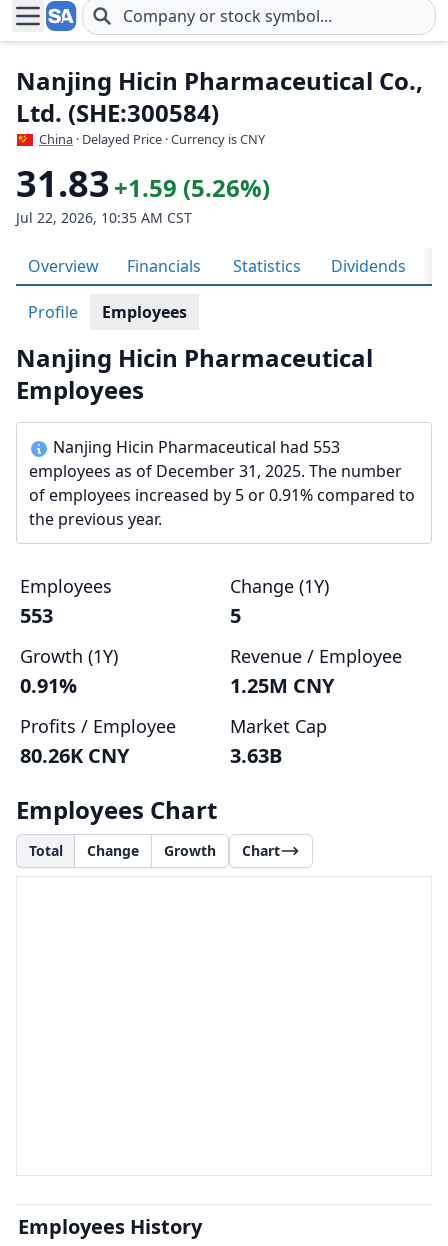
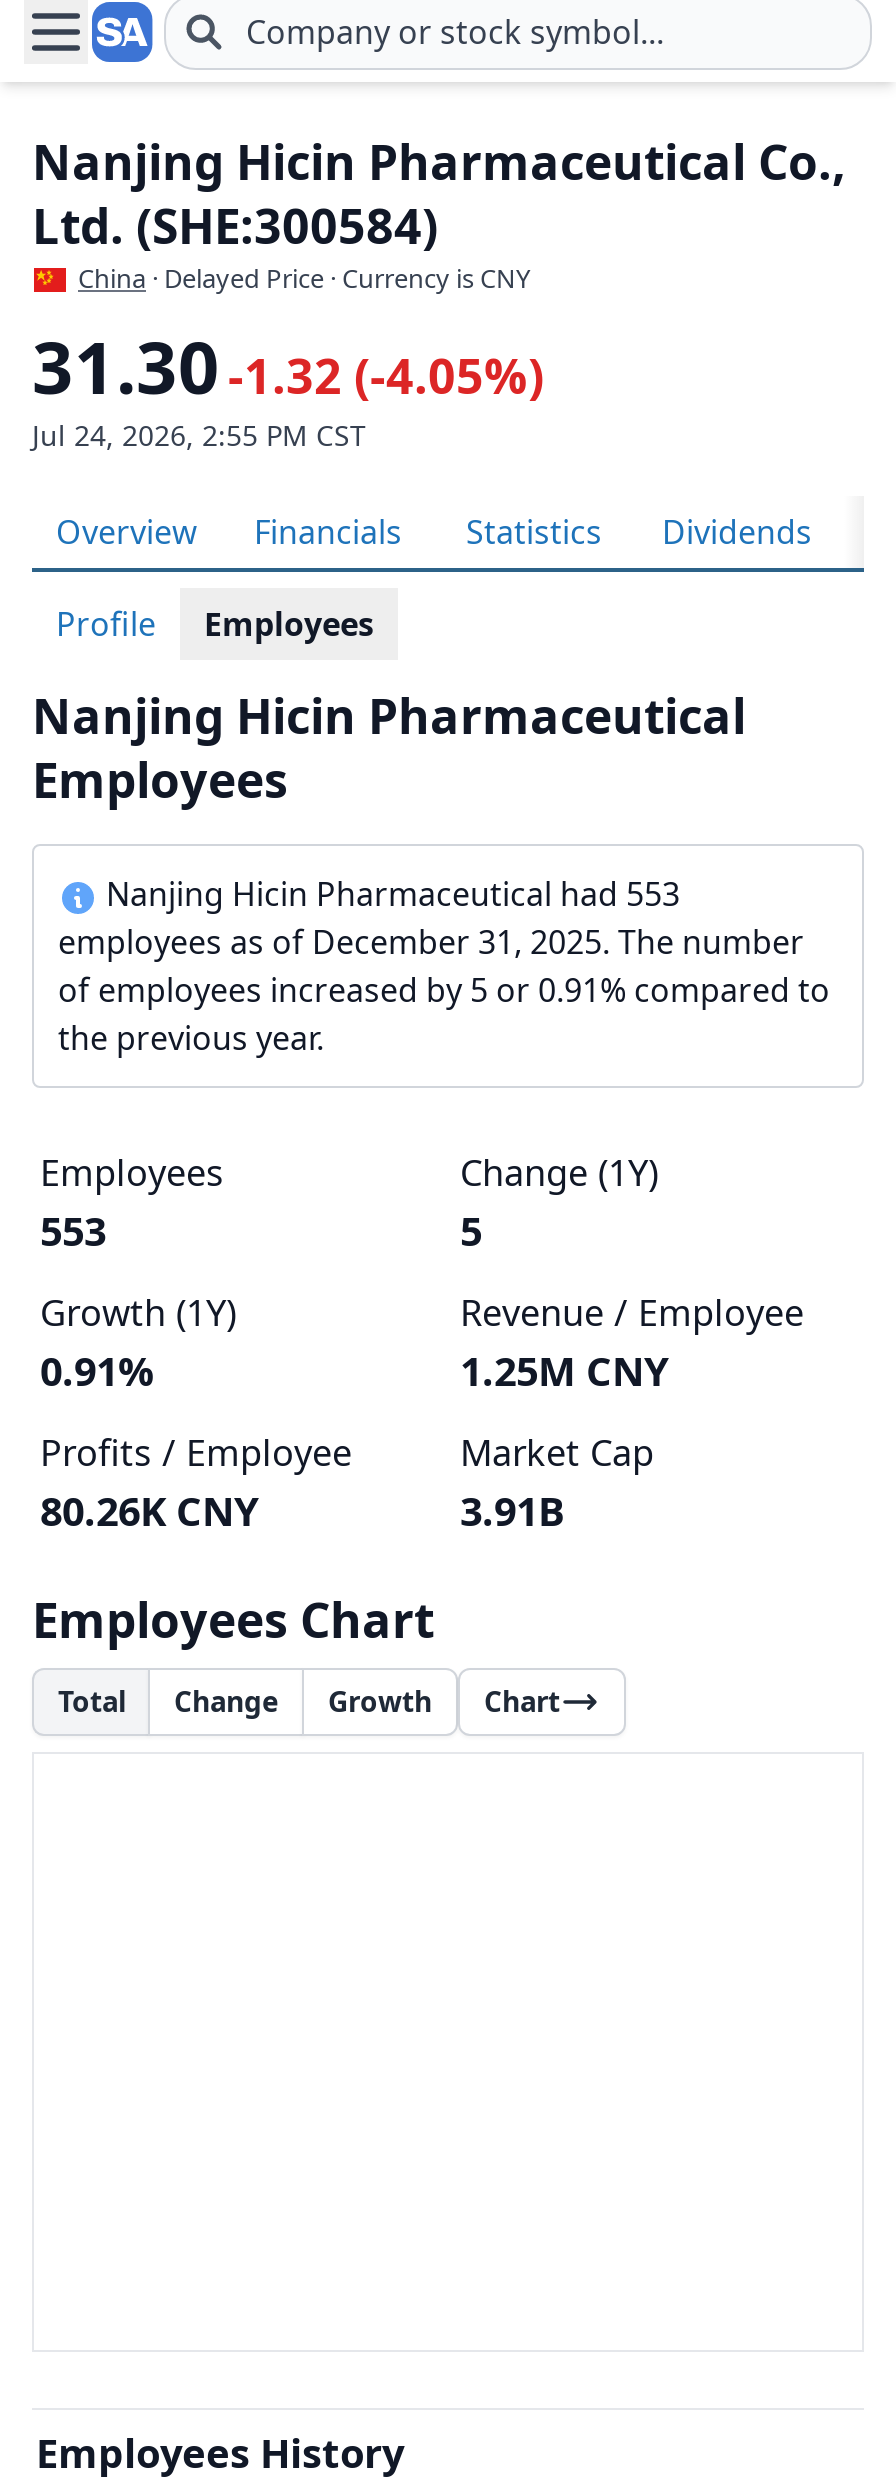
- 31.83 +1.59 (5.26%)
+ 31.30 -1.32 (-4.05%)

- Jul 22, 2026, 10:35 AM CST
+ Jul 24, 2026, 2:55 PM CST

- 3.63B
+ 3.91B
